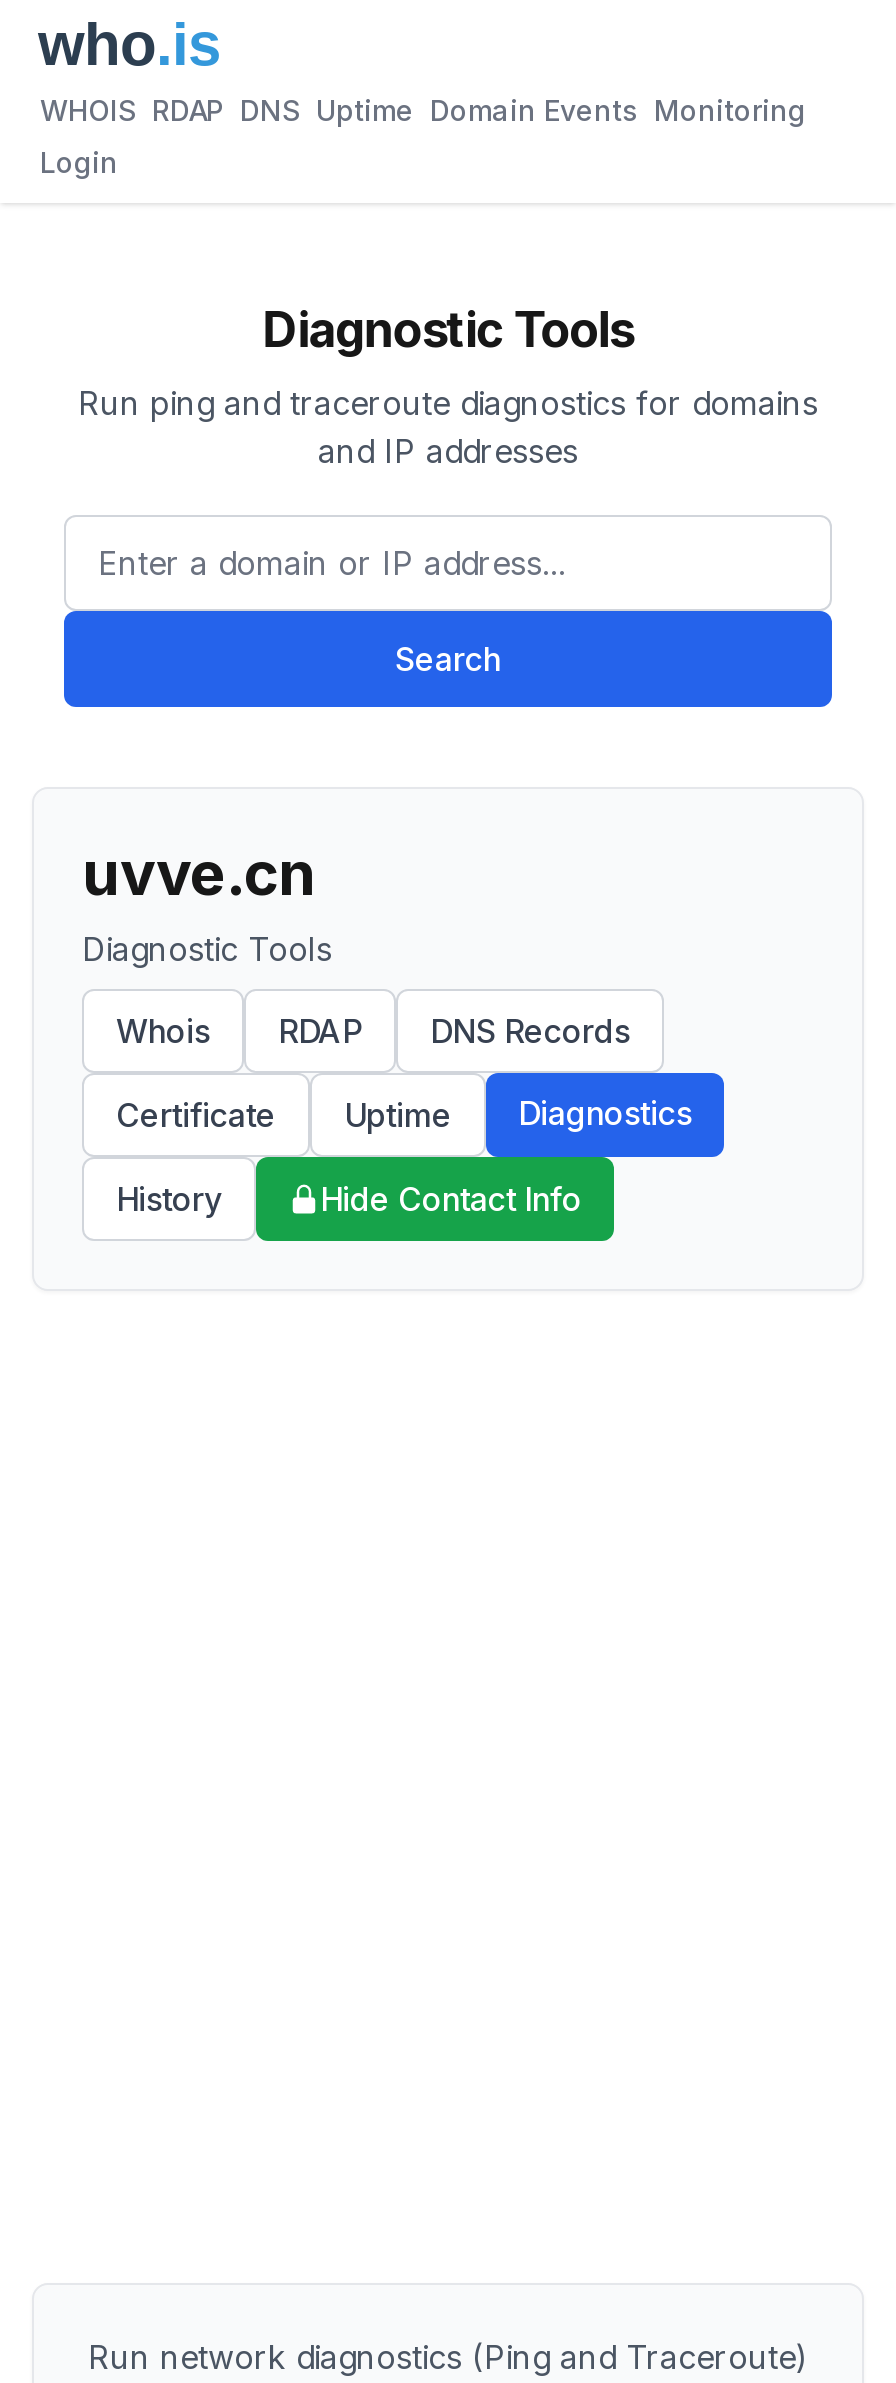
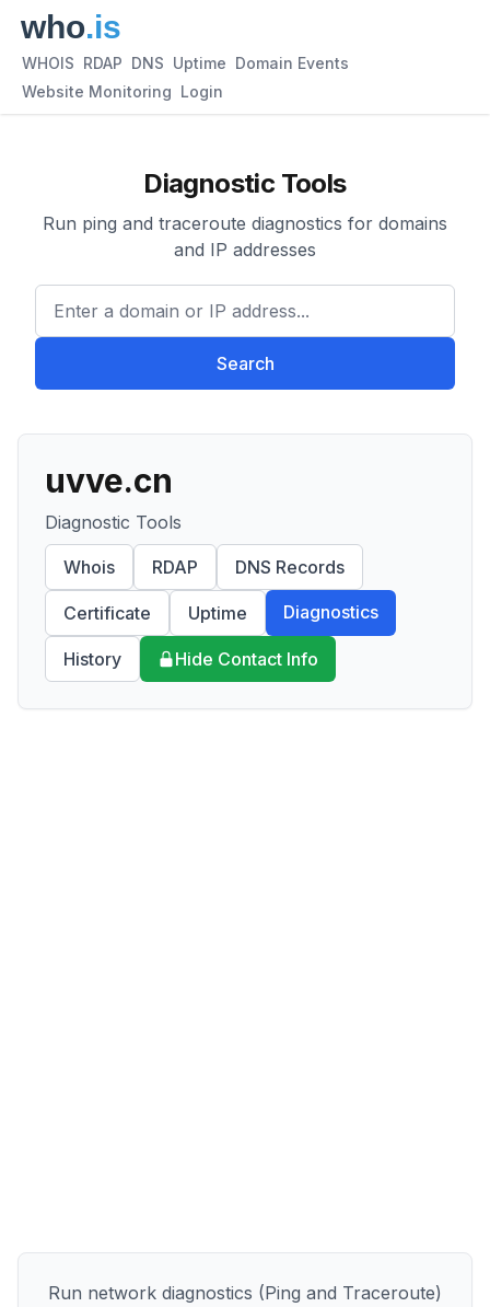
- WHOIS RDAP DNS Uptime Domain Events Monitoring
+ WHOIS RDAP DNS Uptime Domain Events

- Login
+ Website Monitoring Login
